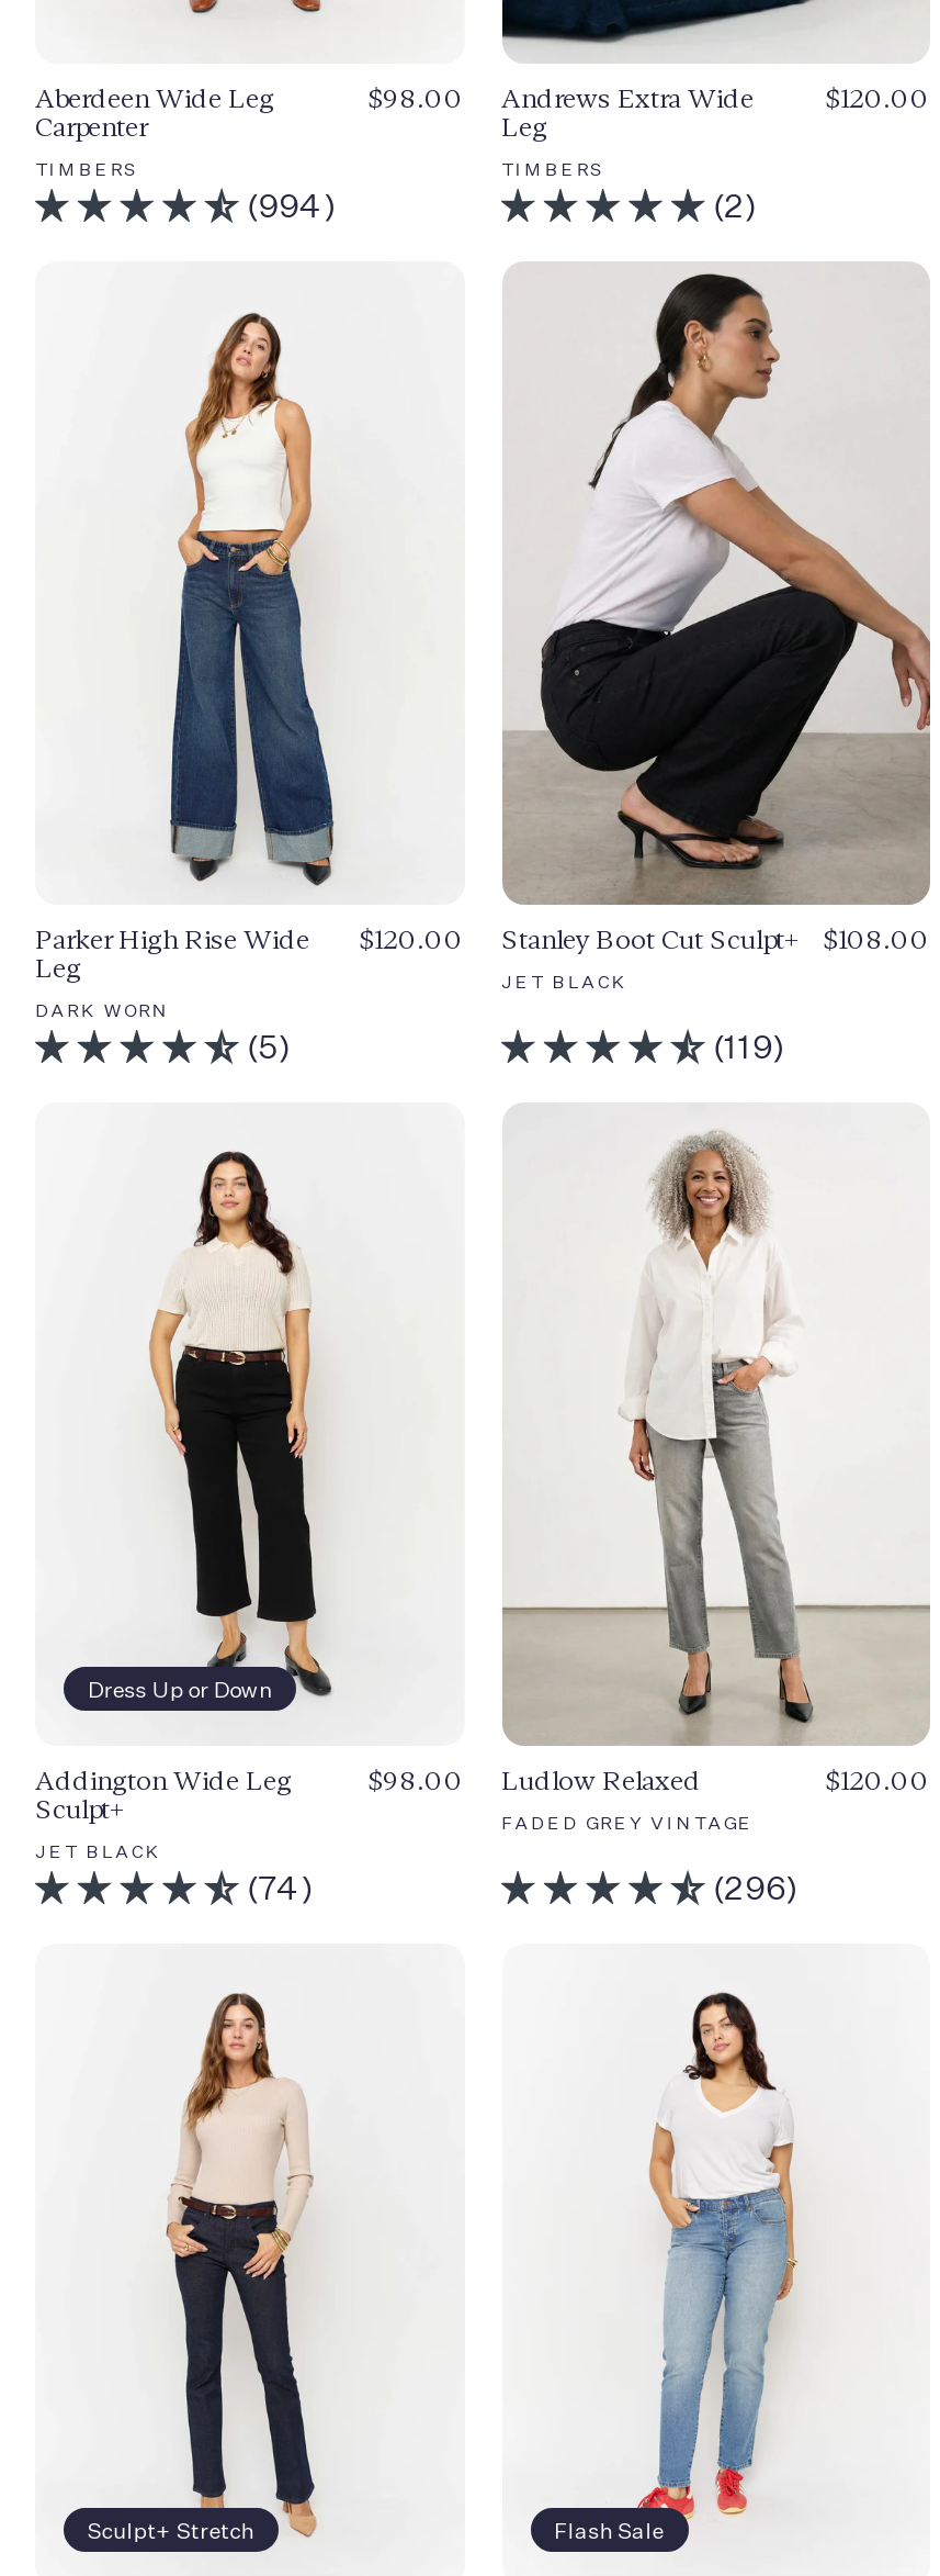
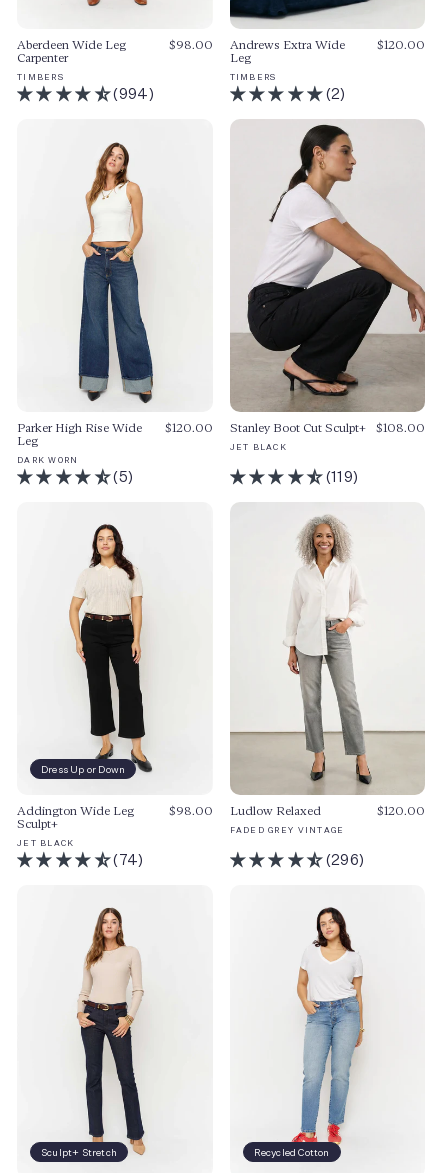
- Flash Sale
+ Recycled Cotton
